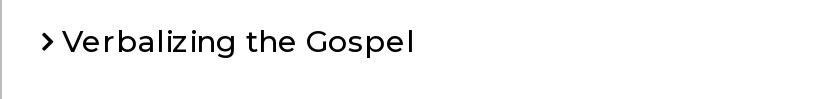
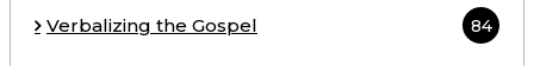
+ 84
